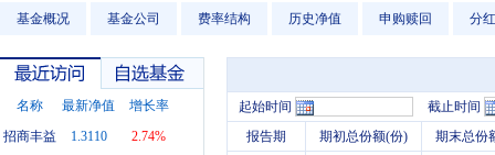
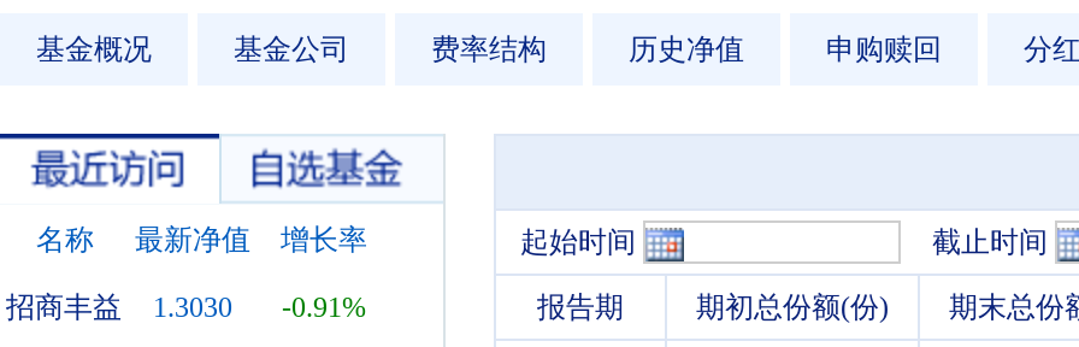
- 1.3110
+ 1.3030

- 2.74%
+ -0.91%
